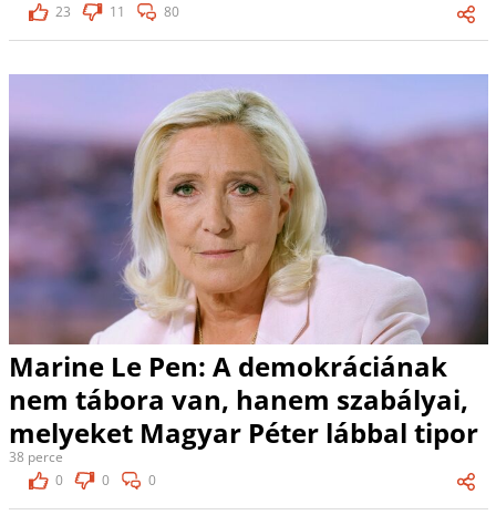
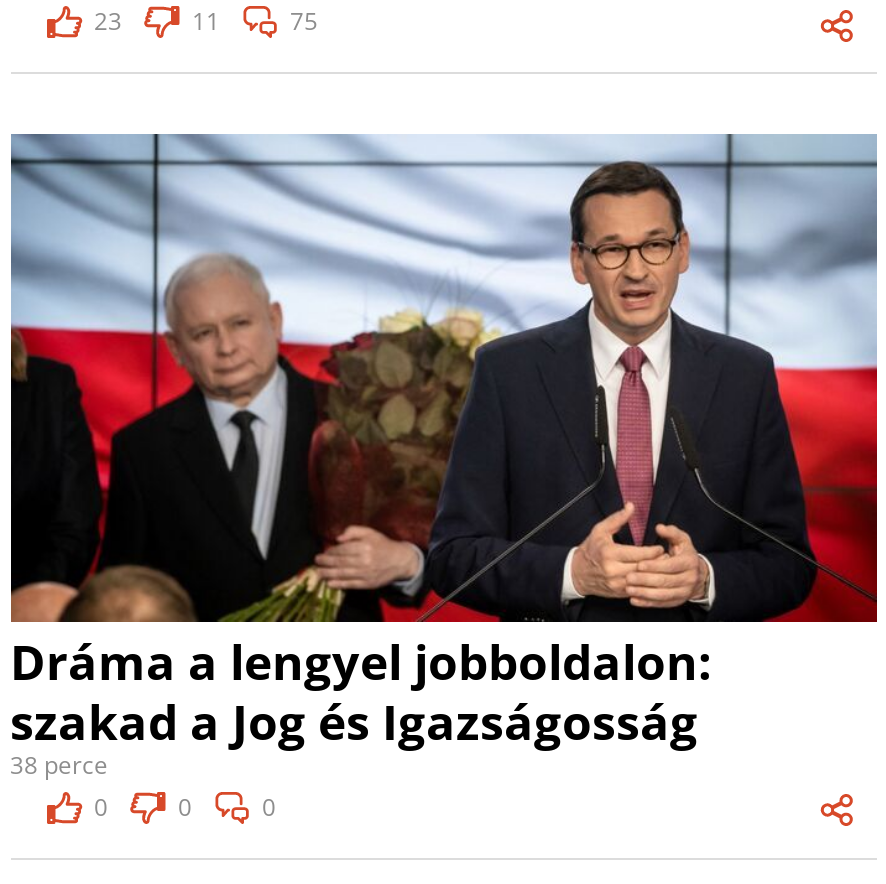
- 80
+ 75

- [image]
- Marine Le Pen: A demokráciának
- nem tábora van, hanem szabályai,
- melyeket Magyar Péter lábbal tipor
+ [image]
+ Dráma a lengyel jobboldalon:
+ szakad a Jog és Igazságosság
